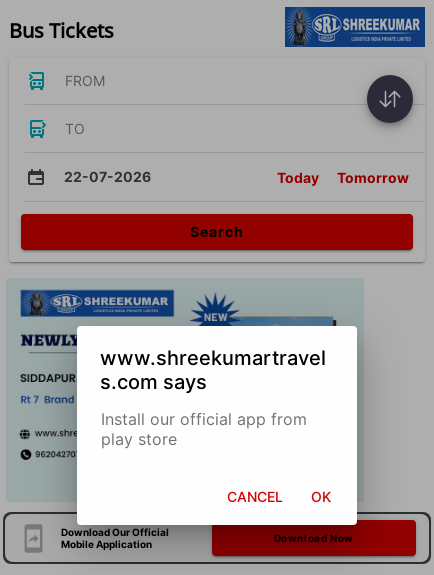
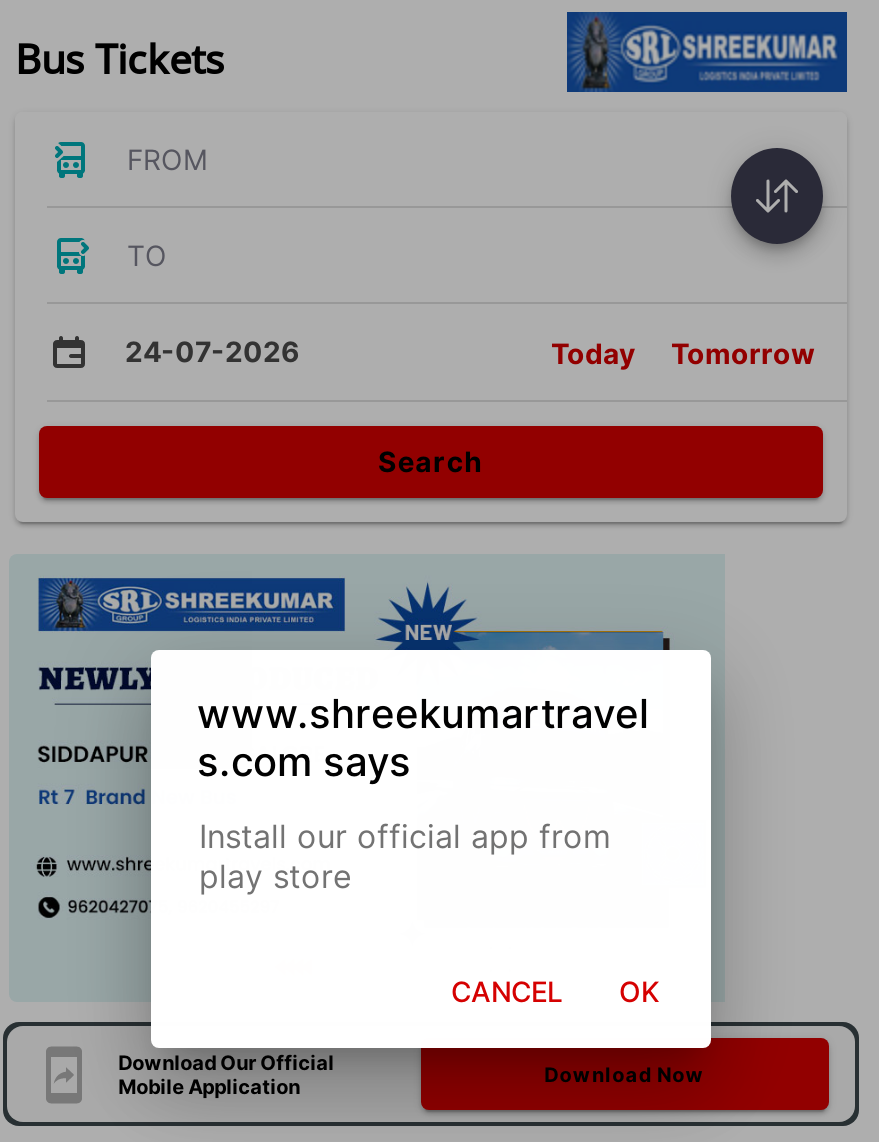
- 22-07-2026
+ 24-07-2026
